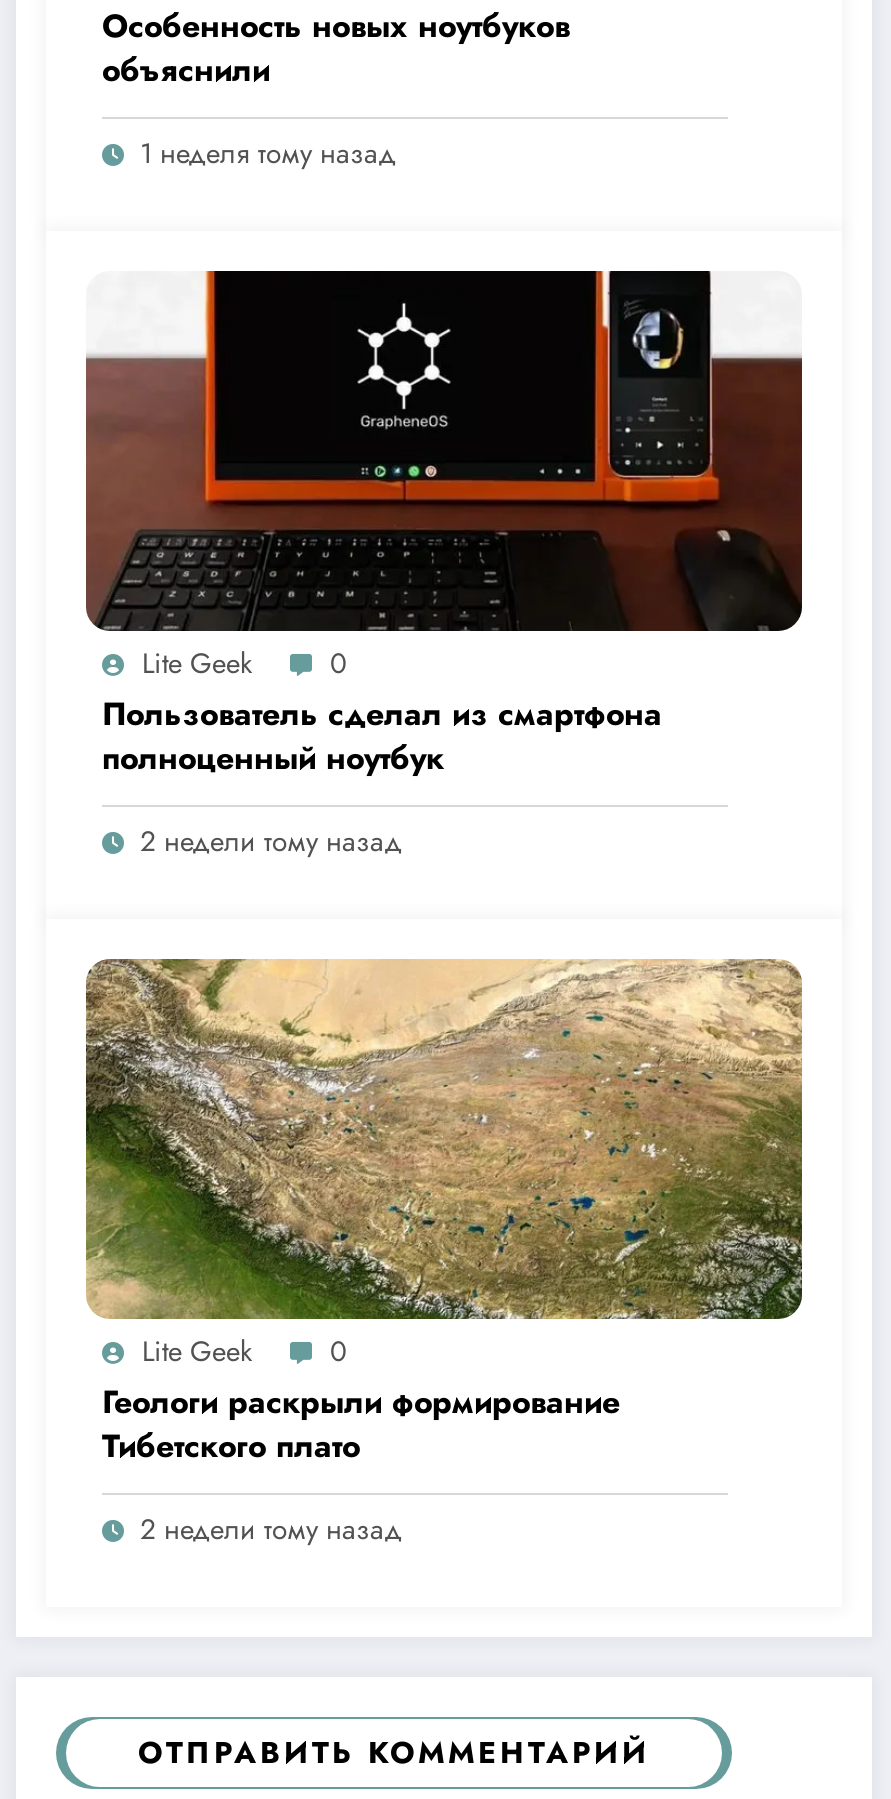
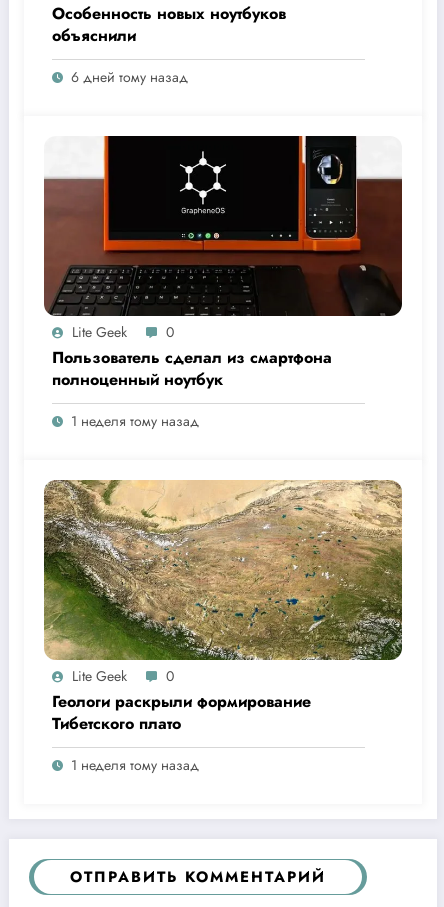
- 1 неделя тому назад
+ 6 дней тому назад

- 2 недели тому назад
+ 1 неделя тому назад

- 2 недели тому назад
+ 1 неделя тому назад
